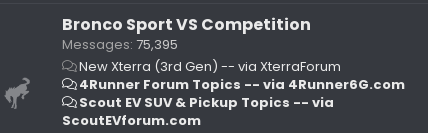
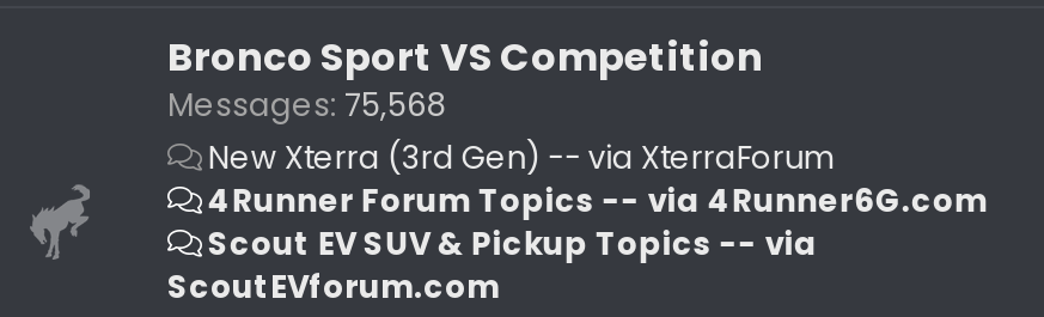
- Messages 75,395
+ Messages 75,568
